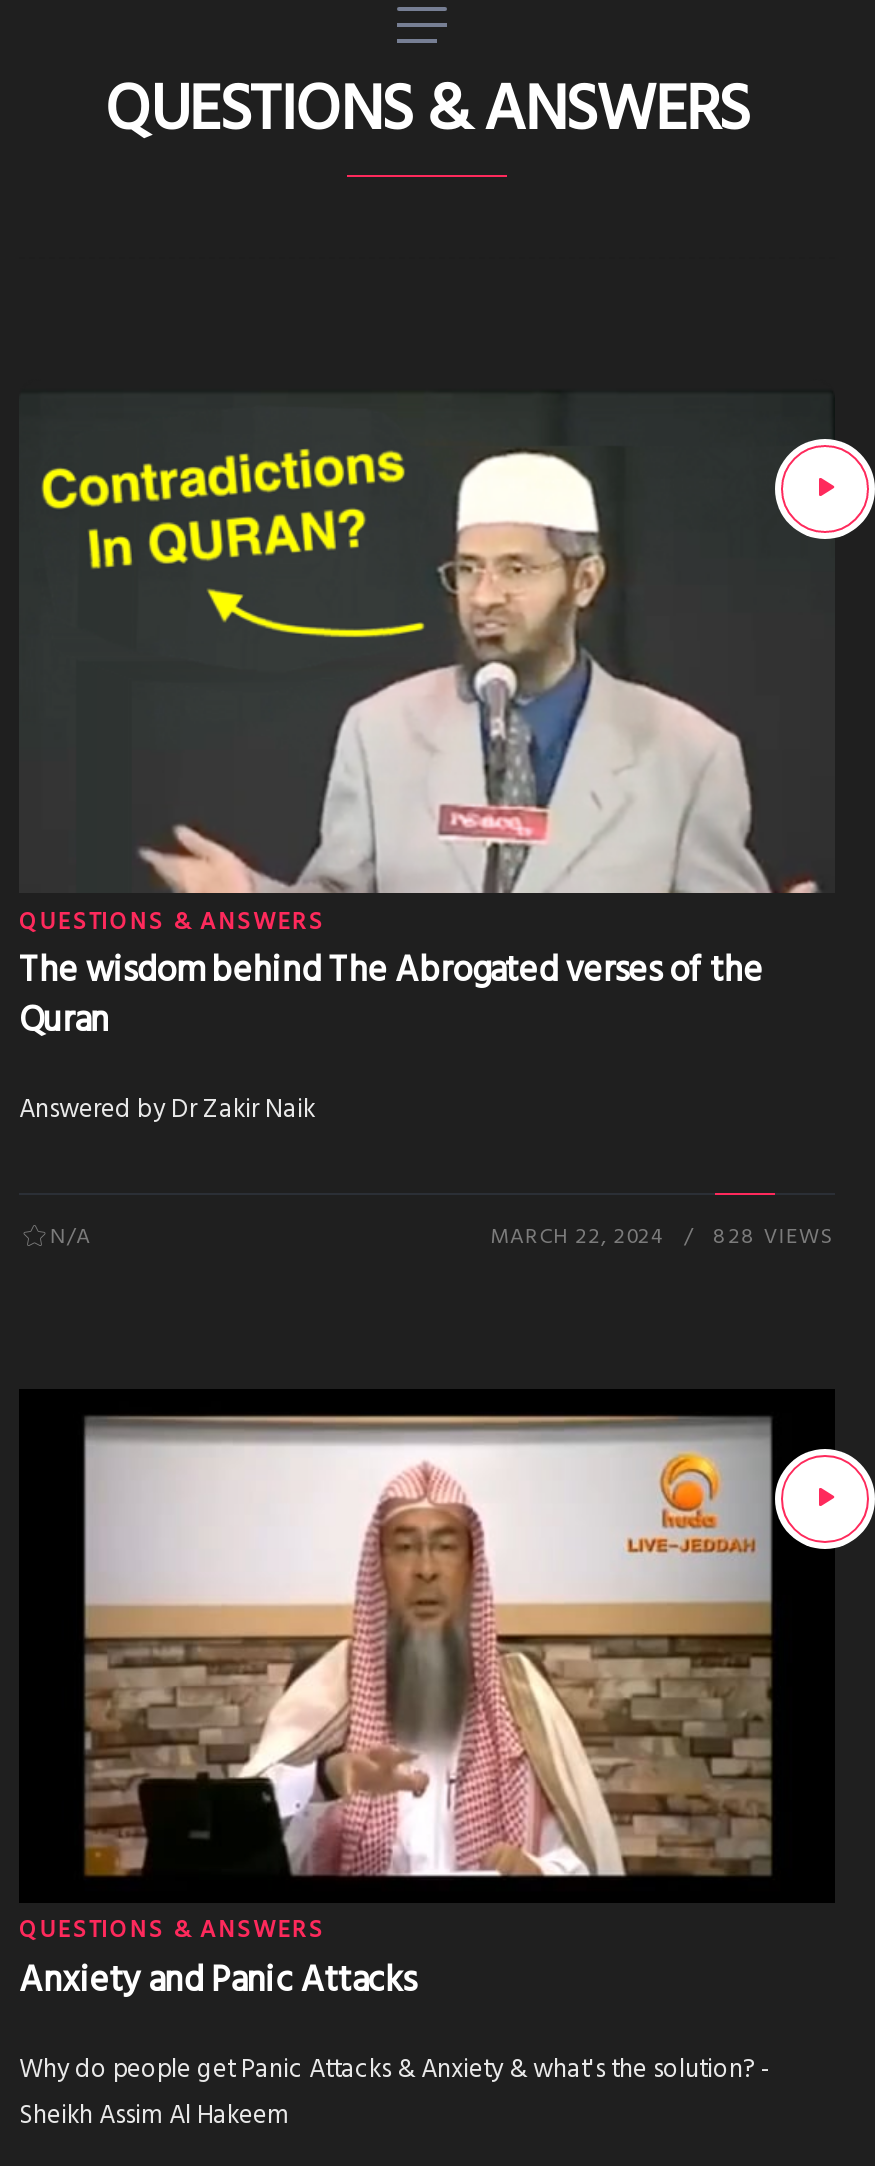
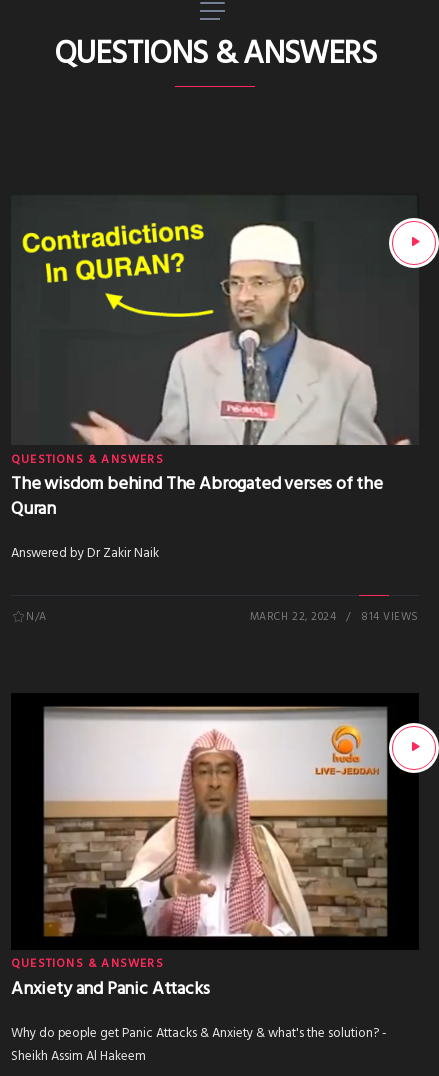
- MARCH 22, 2024 828 VIEWS
+ MARCH 22, 2024 814 VIEWS
